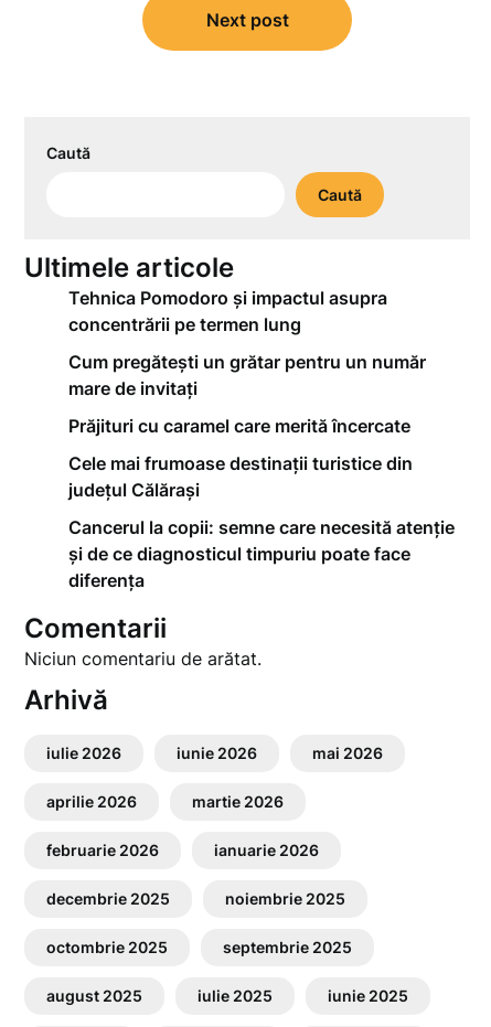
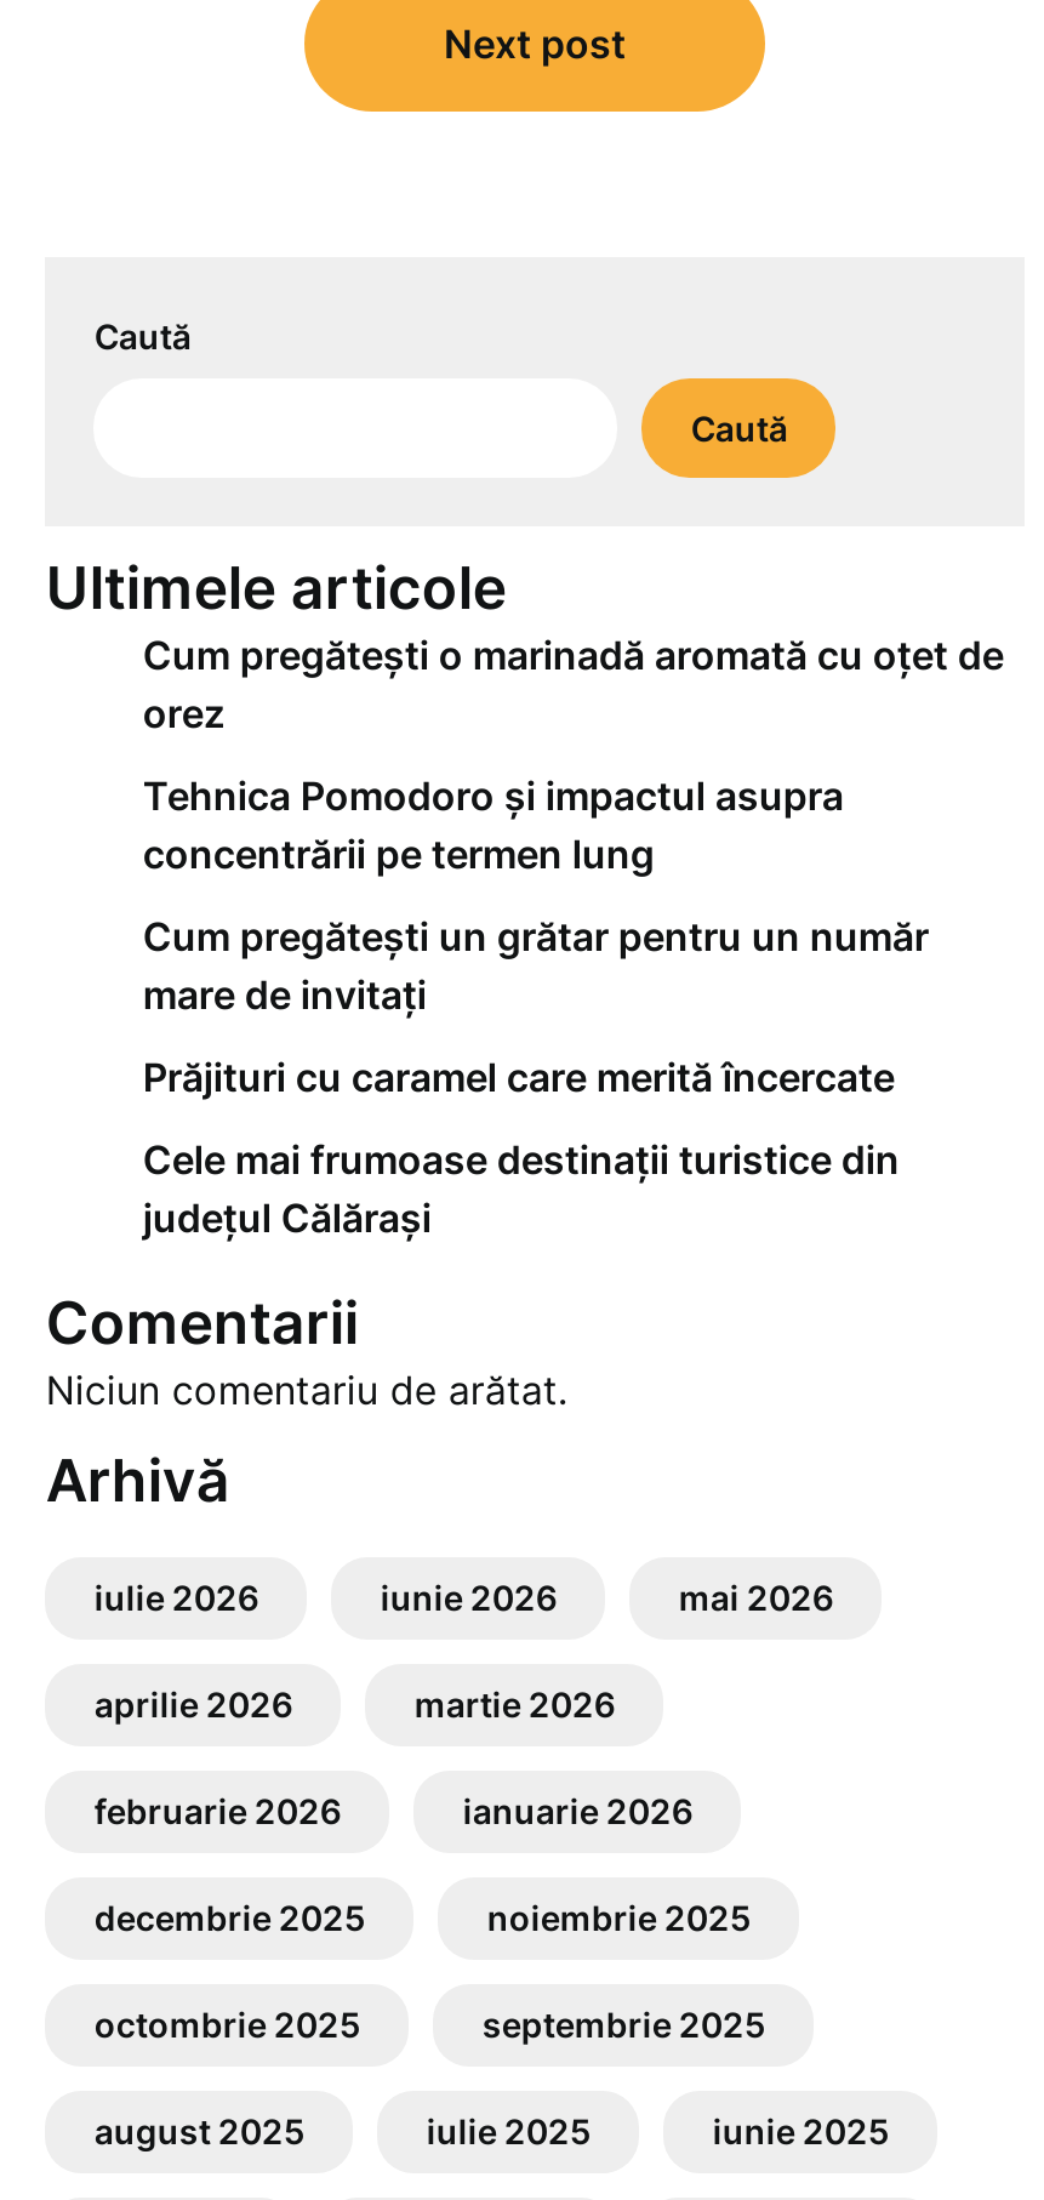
+ Cum pregătești o marinadă aromată cu oțet de
+ orez

moved down: Tehnica Pomodoro și impactul asupra | concentrării pe termen lung | Cum pregătești un grătar pentru un număr | mare de invitați | Prăjituri cu caramel care merită încercate | Cele mai frumoase destinații turistice din | județul Călărași

- Cancerul la copii: semne care necesită atenție
- și de ce diagnosticul timpuriu poate face
- diferența
